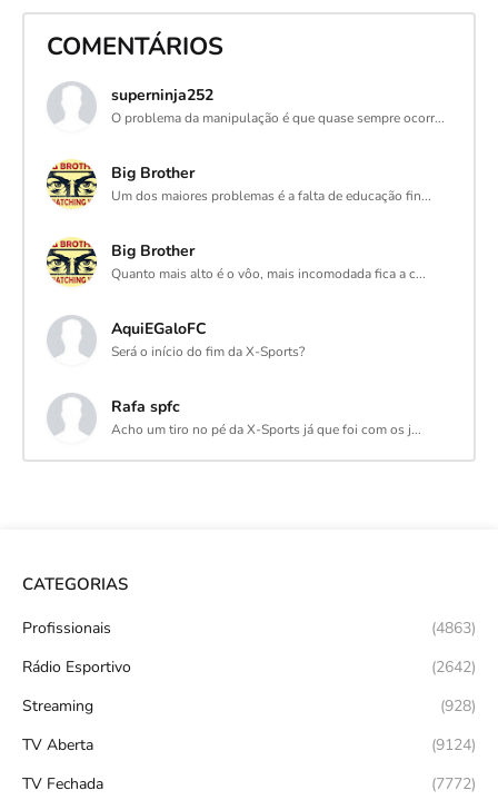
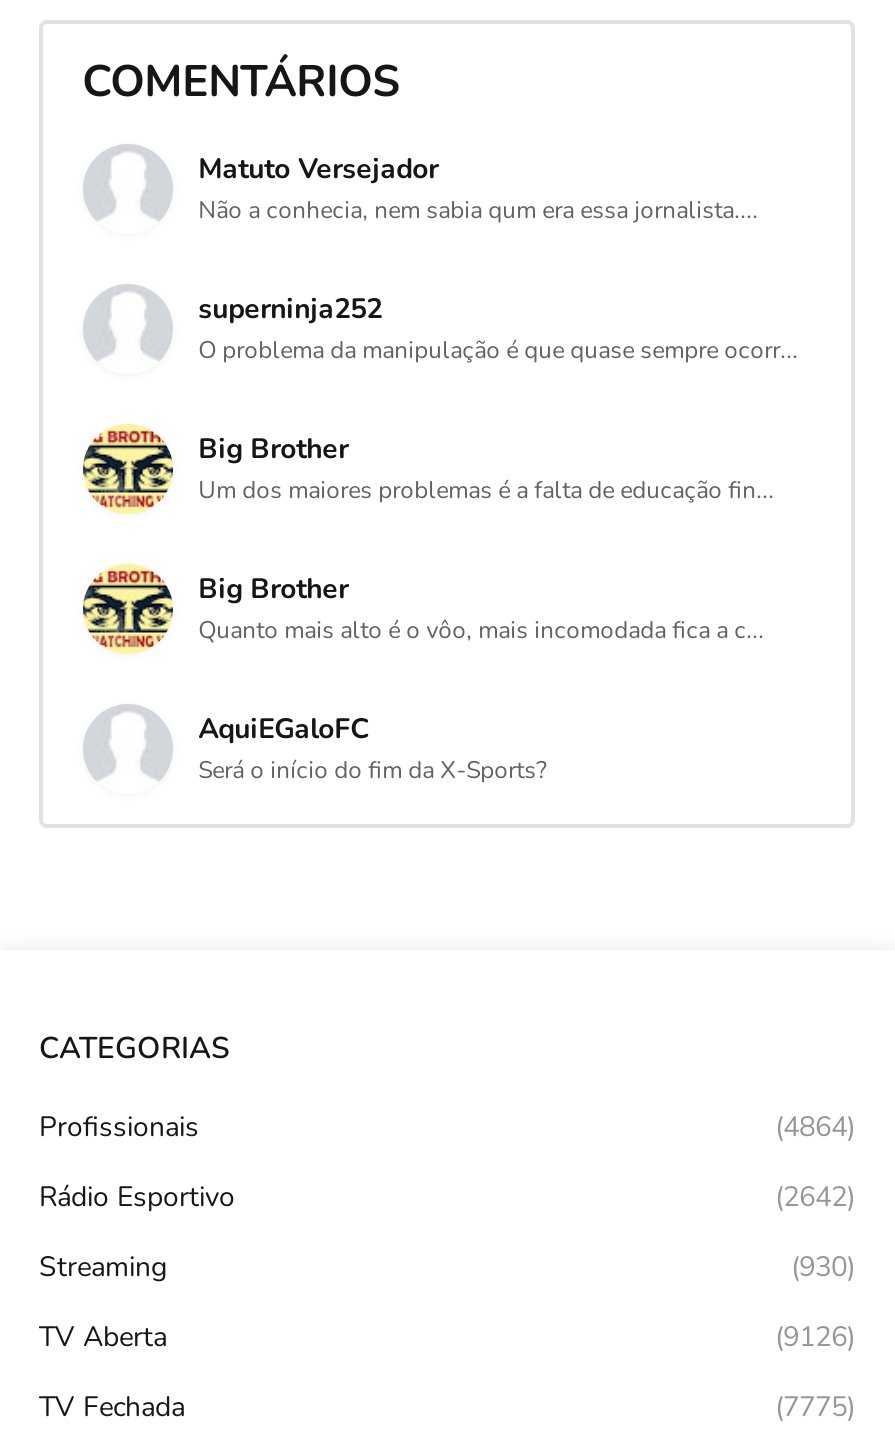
+ Matuto Versejador
+ Não a conhecia, nem sabia qum era essa jornalista....

moved down: [image] | superninja252 | O problema da manipulação é que quase sempre ocorr... | ... | AquiEGaloFC | Será o início do fim da X-Sports?

- Rafa spfc
- Acho um tiro no pé da X-Sports já que foi com os j...

- (4863)
+ (4864)

- (928)
+ (930)

- (9124)
+ (9126)

- (7772)
+ (7775)
